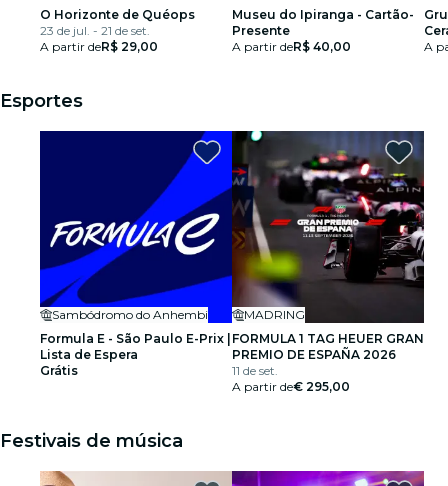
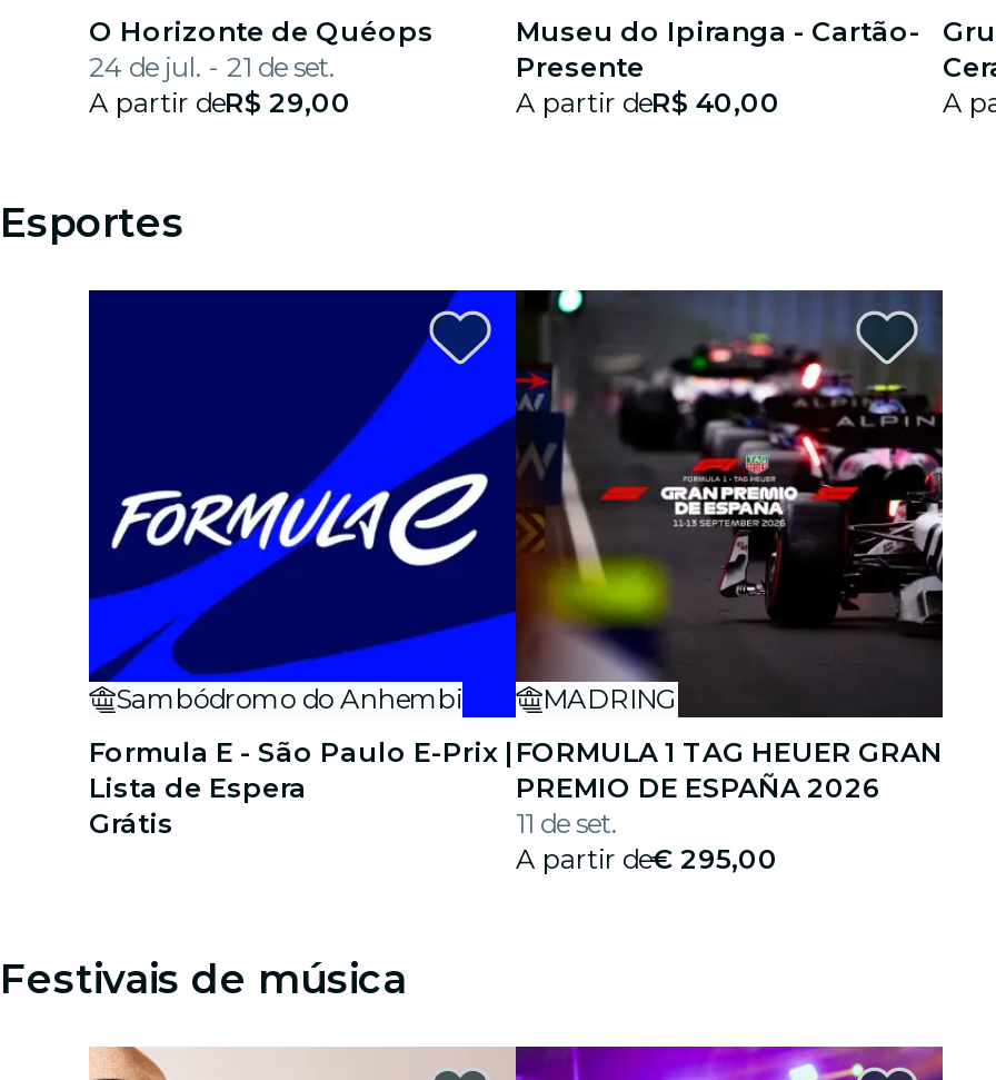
- 23 de jul. - 21 de set.
+ 24 de jul. - 21 de set.
